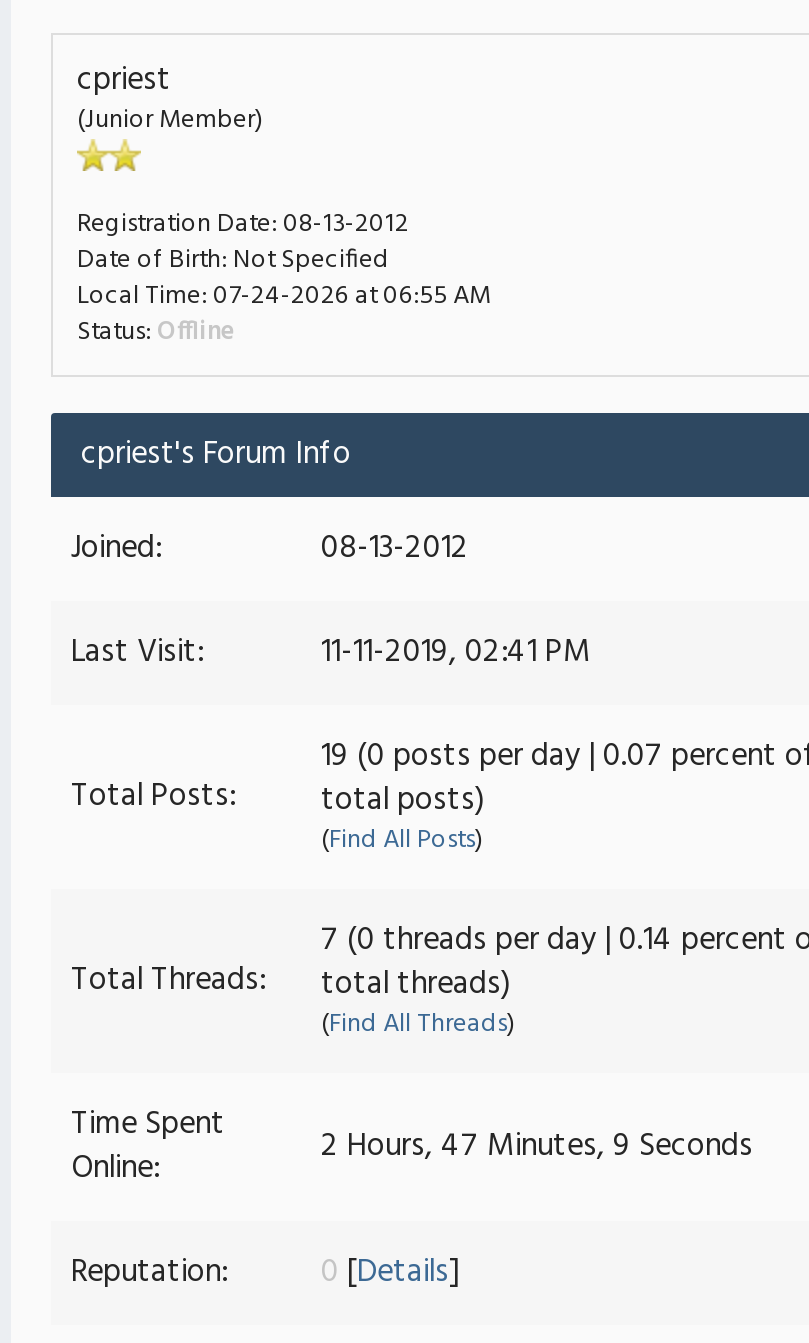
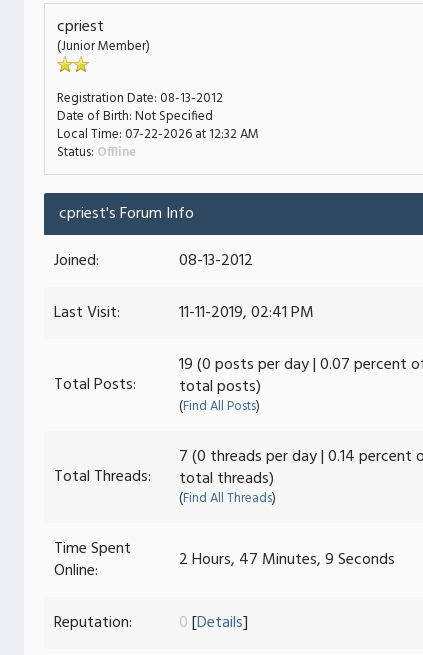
- Local Time: 07-24-2026 at 06:55 AM
+ Local Time: 07-22-2026 at 12:32 AM
